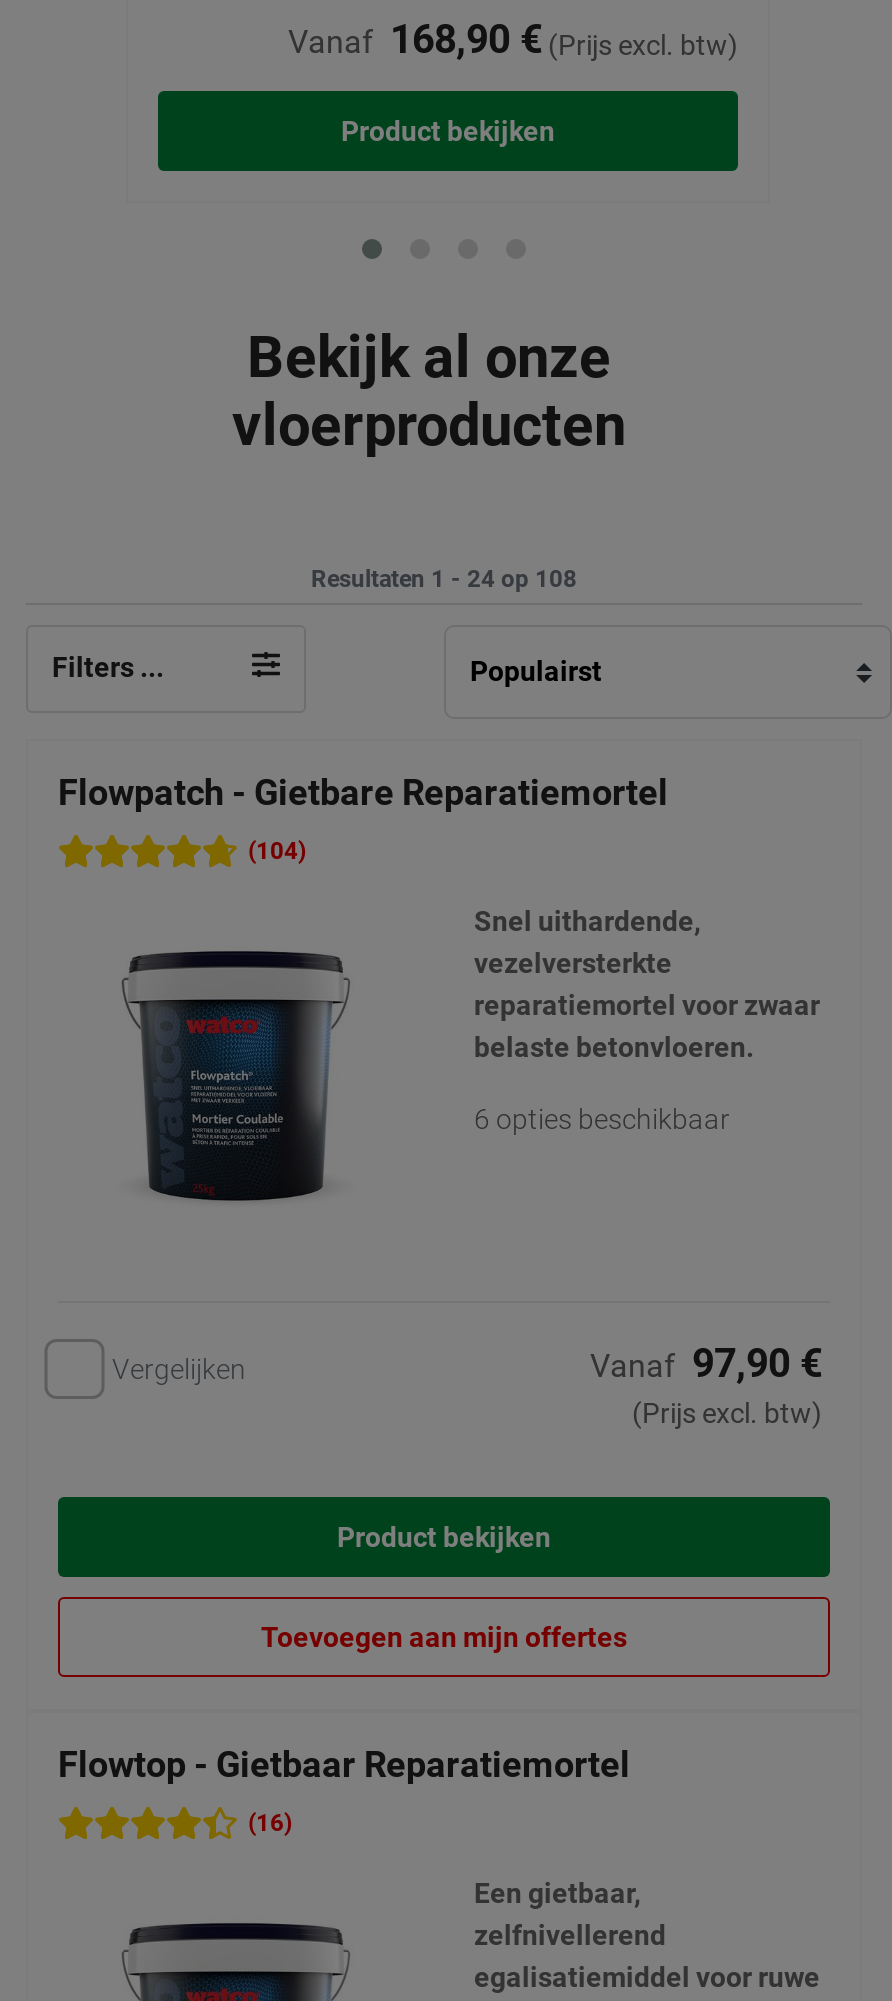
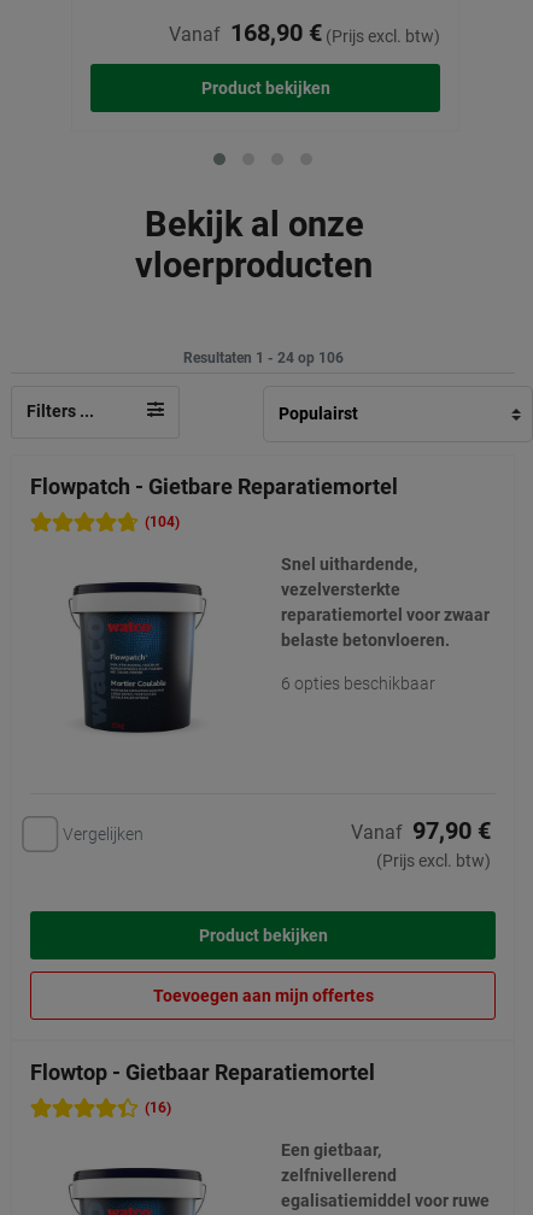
- Resultaten 1 - 24 op 108
+ Resultaten 1 - 24 op 106
